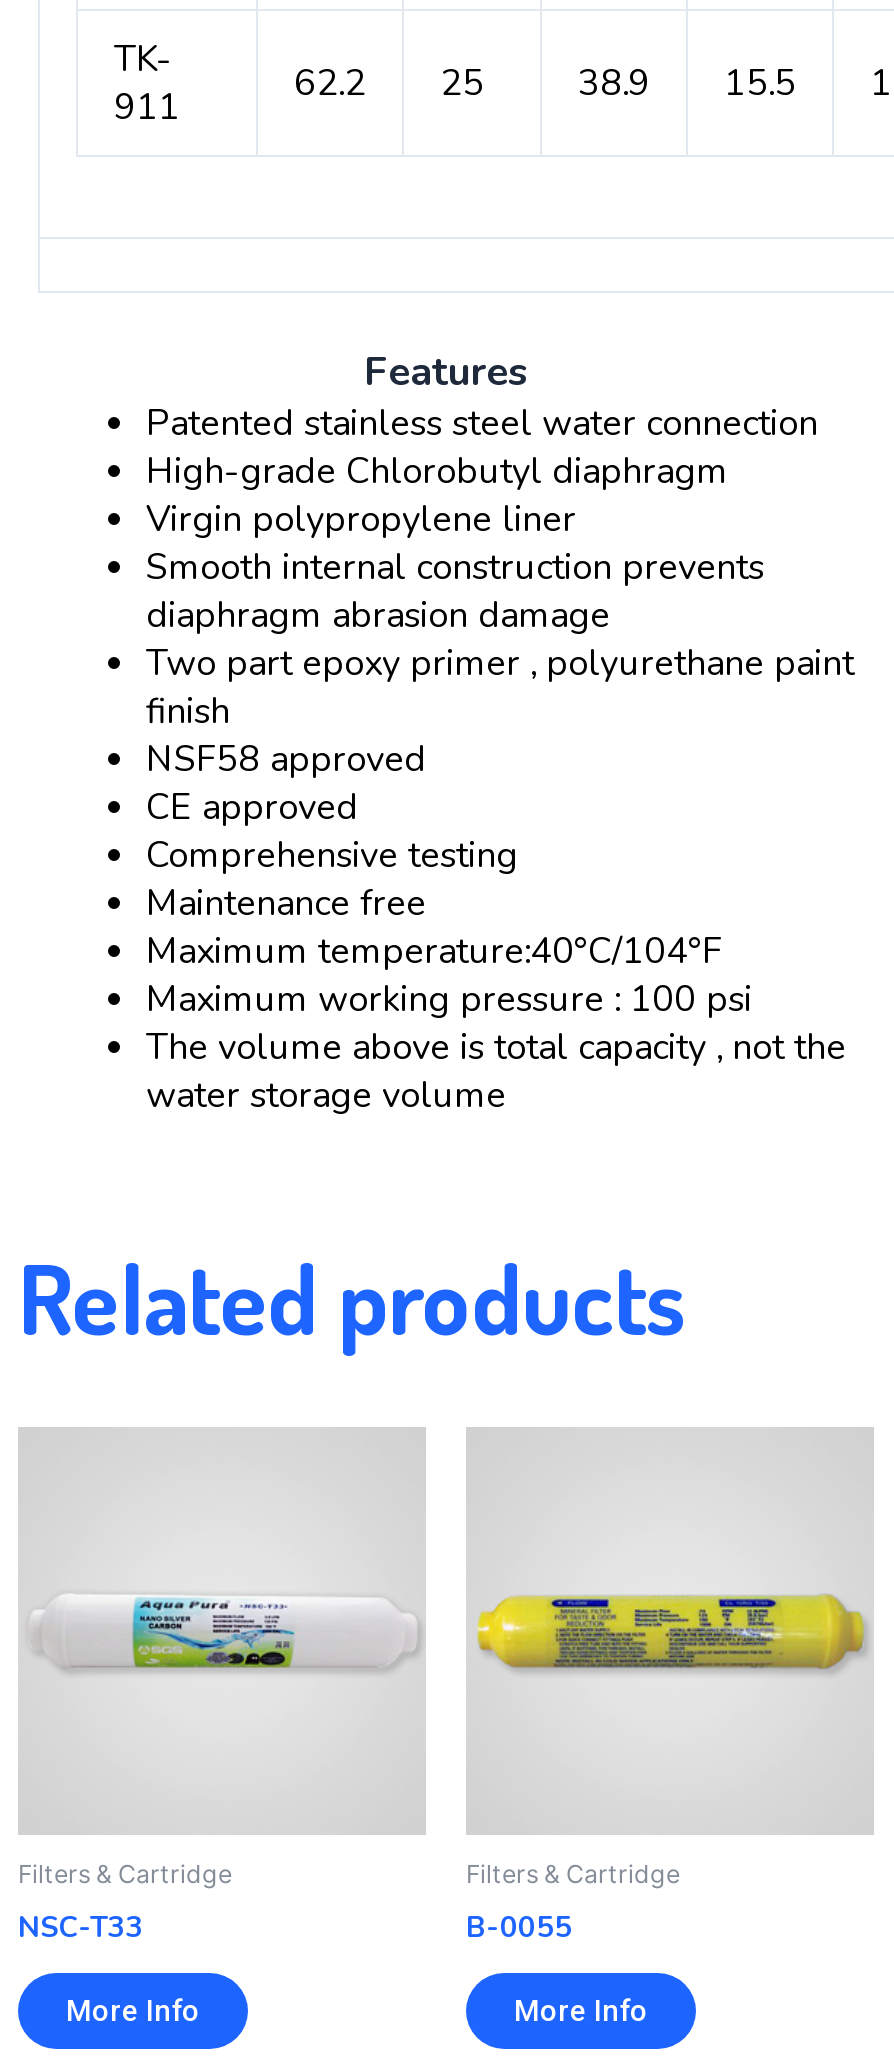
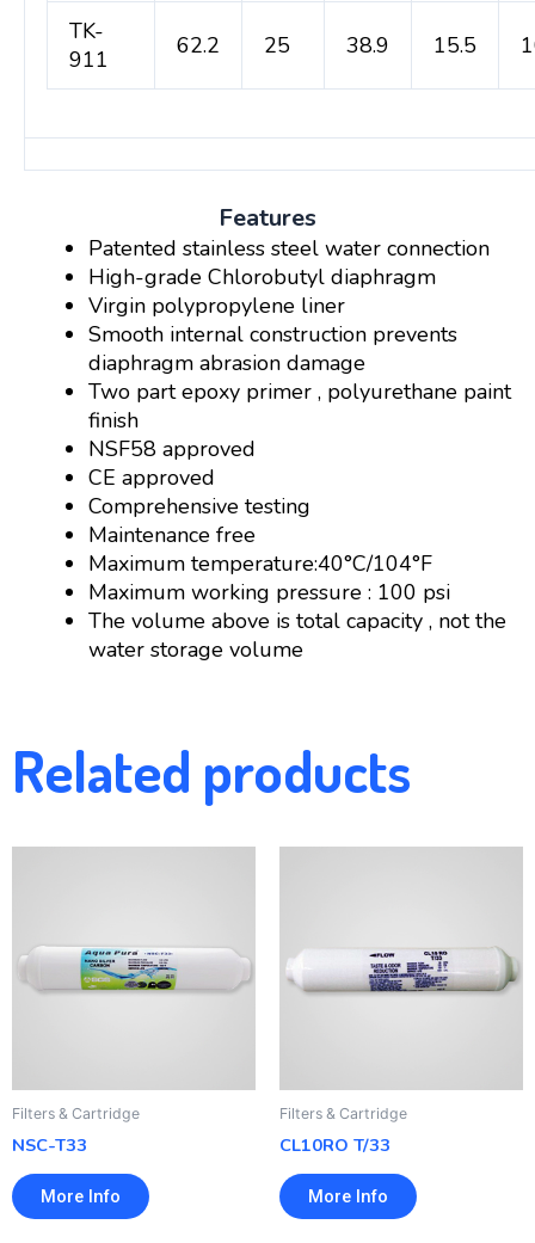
- [image]
+ [image]

- B-0055
+ CL10RO T/33
